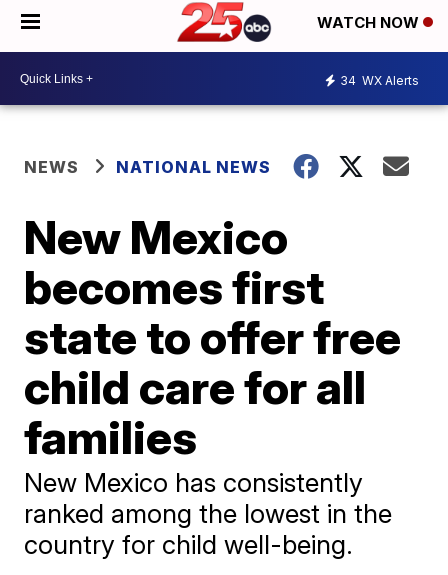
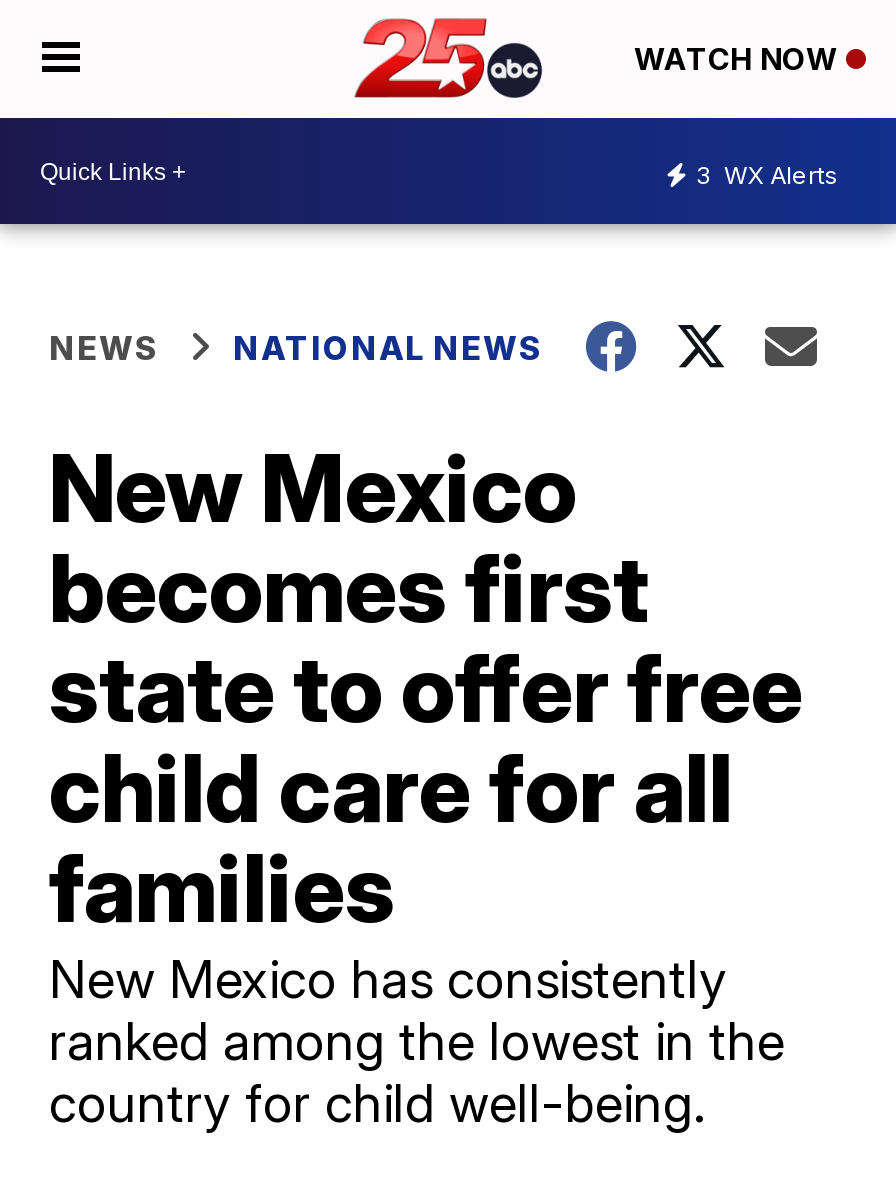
- 34 WX Alerts
+ 3 WX Alerts
